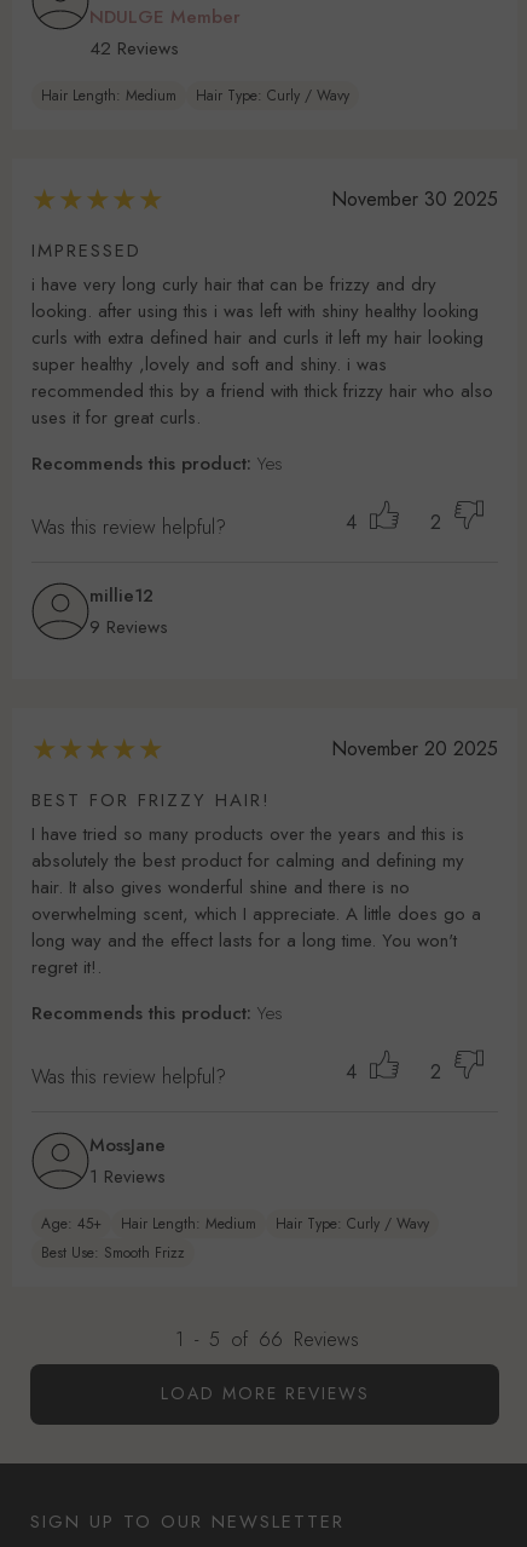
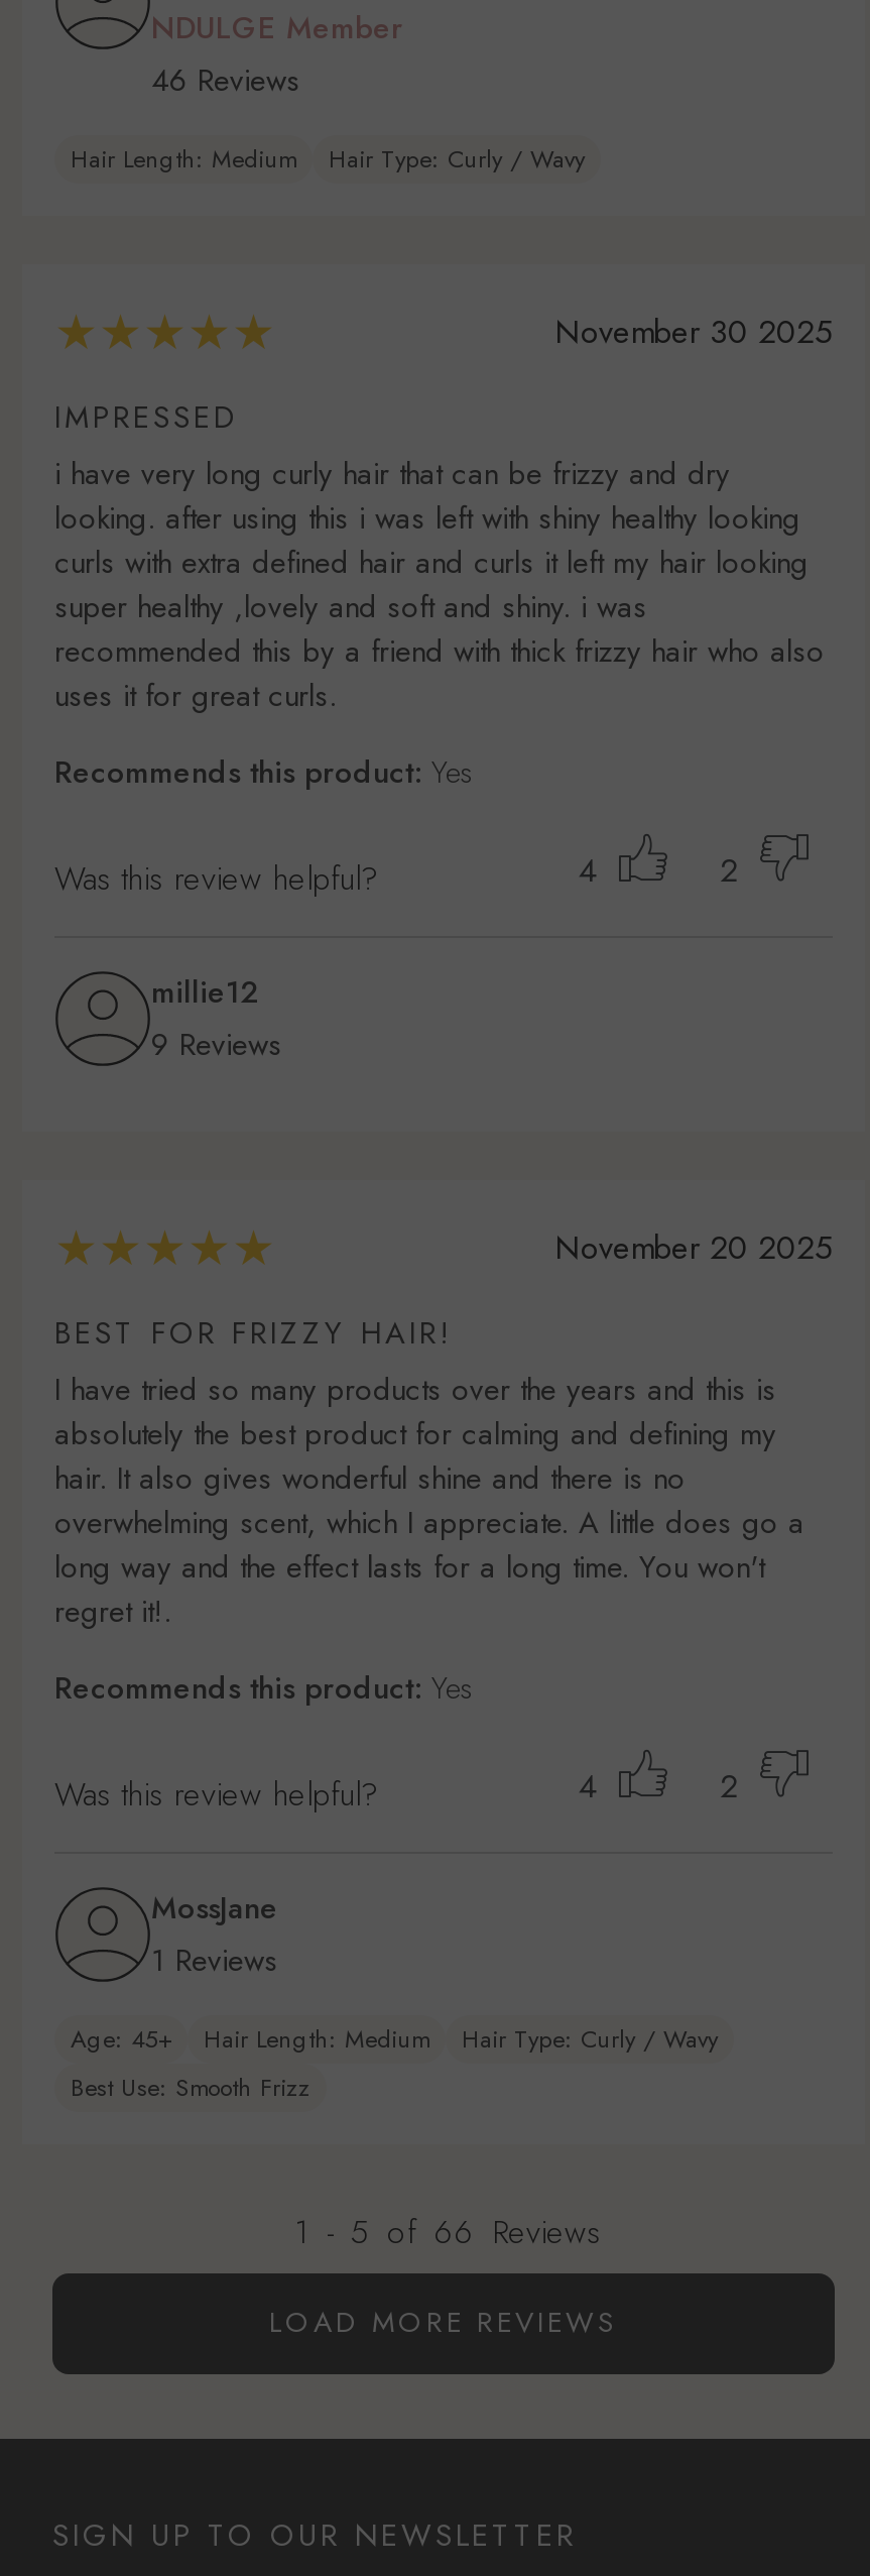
- 42 Reviews
+ 46 Reviews
